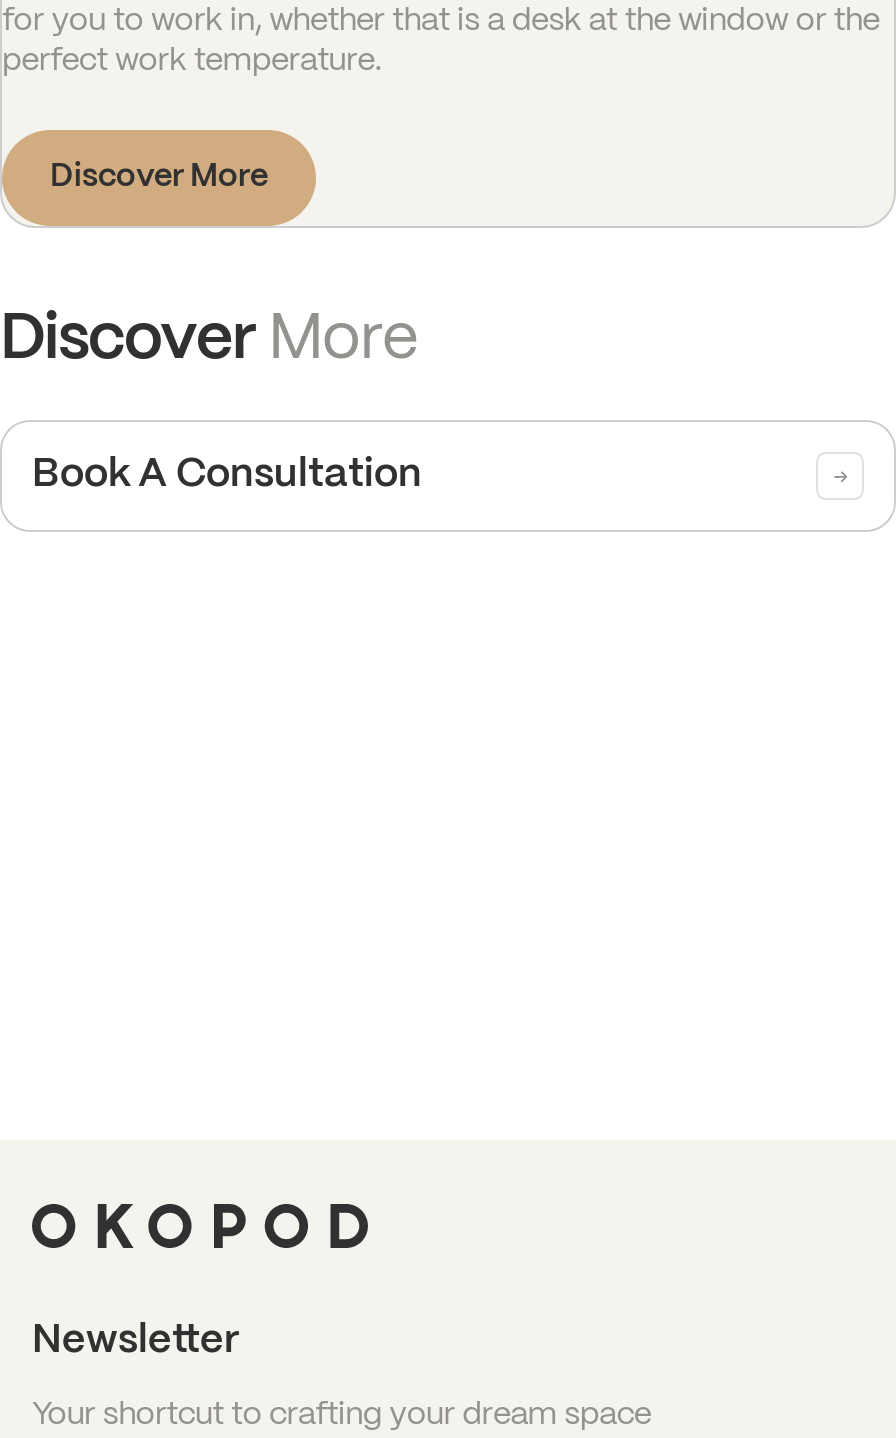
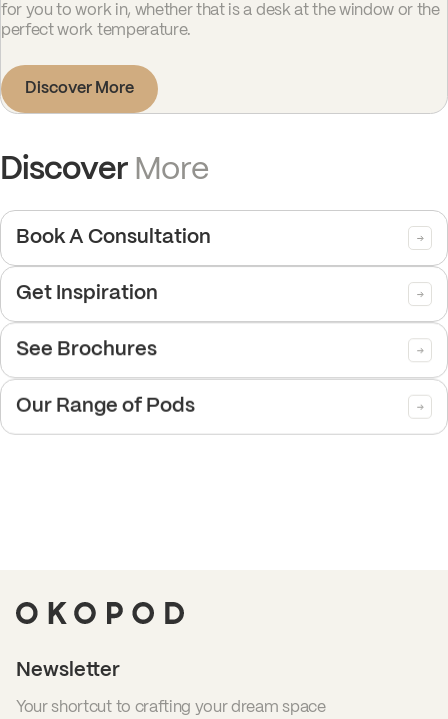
+ Get Inspiration
+ See Brochures
+ Our Range of Pods
